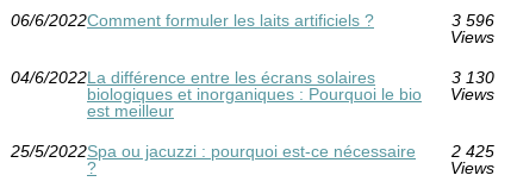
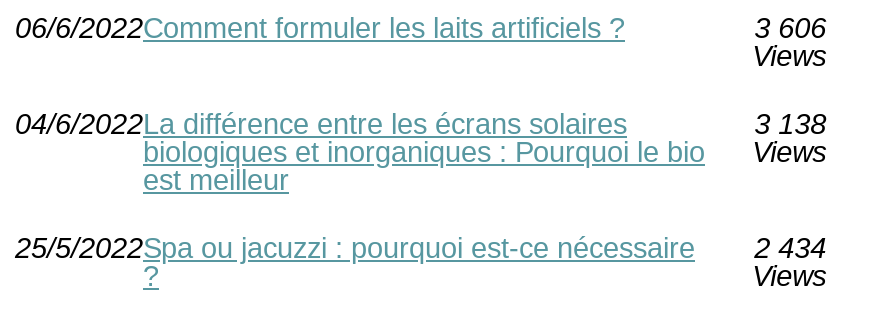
- 3 596
+ 3 606

- 3 130
+ 3 138

- 25/5/2022Spa ou jacuzzi : pourquoi est-ce nécessaire 2 425
+ 25/5/2022Spa ou jacuzzi : pourquoi est-ce nécessaire 2 434
